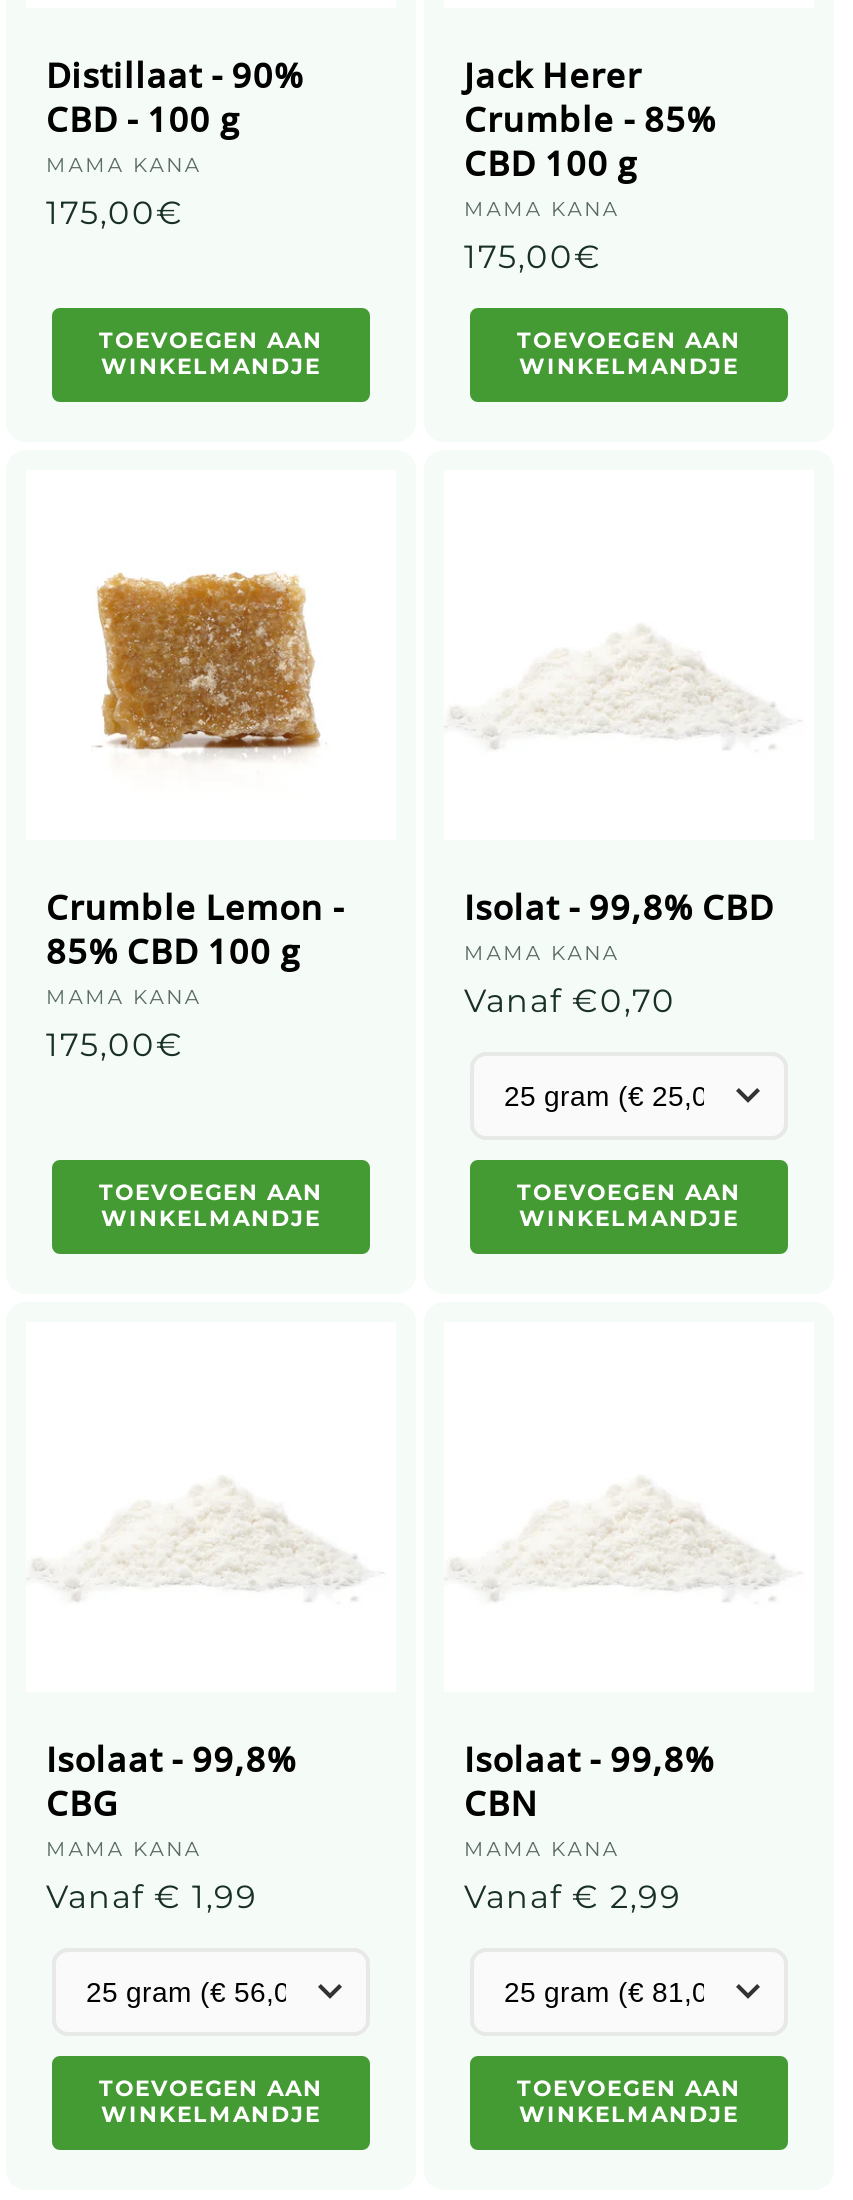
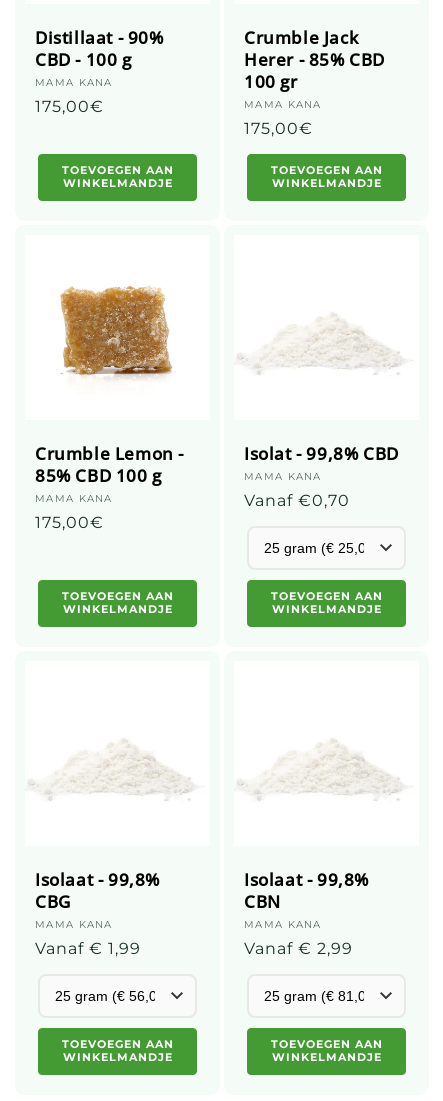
- Jack Herer
- Crumble - 85%
- CBD 100 g
+ Crumble Jack
+ Herer - 85% CBD
+ 100 gr
